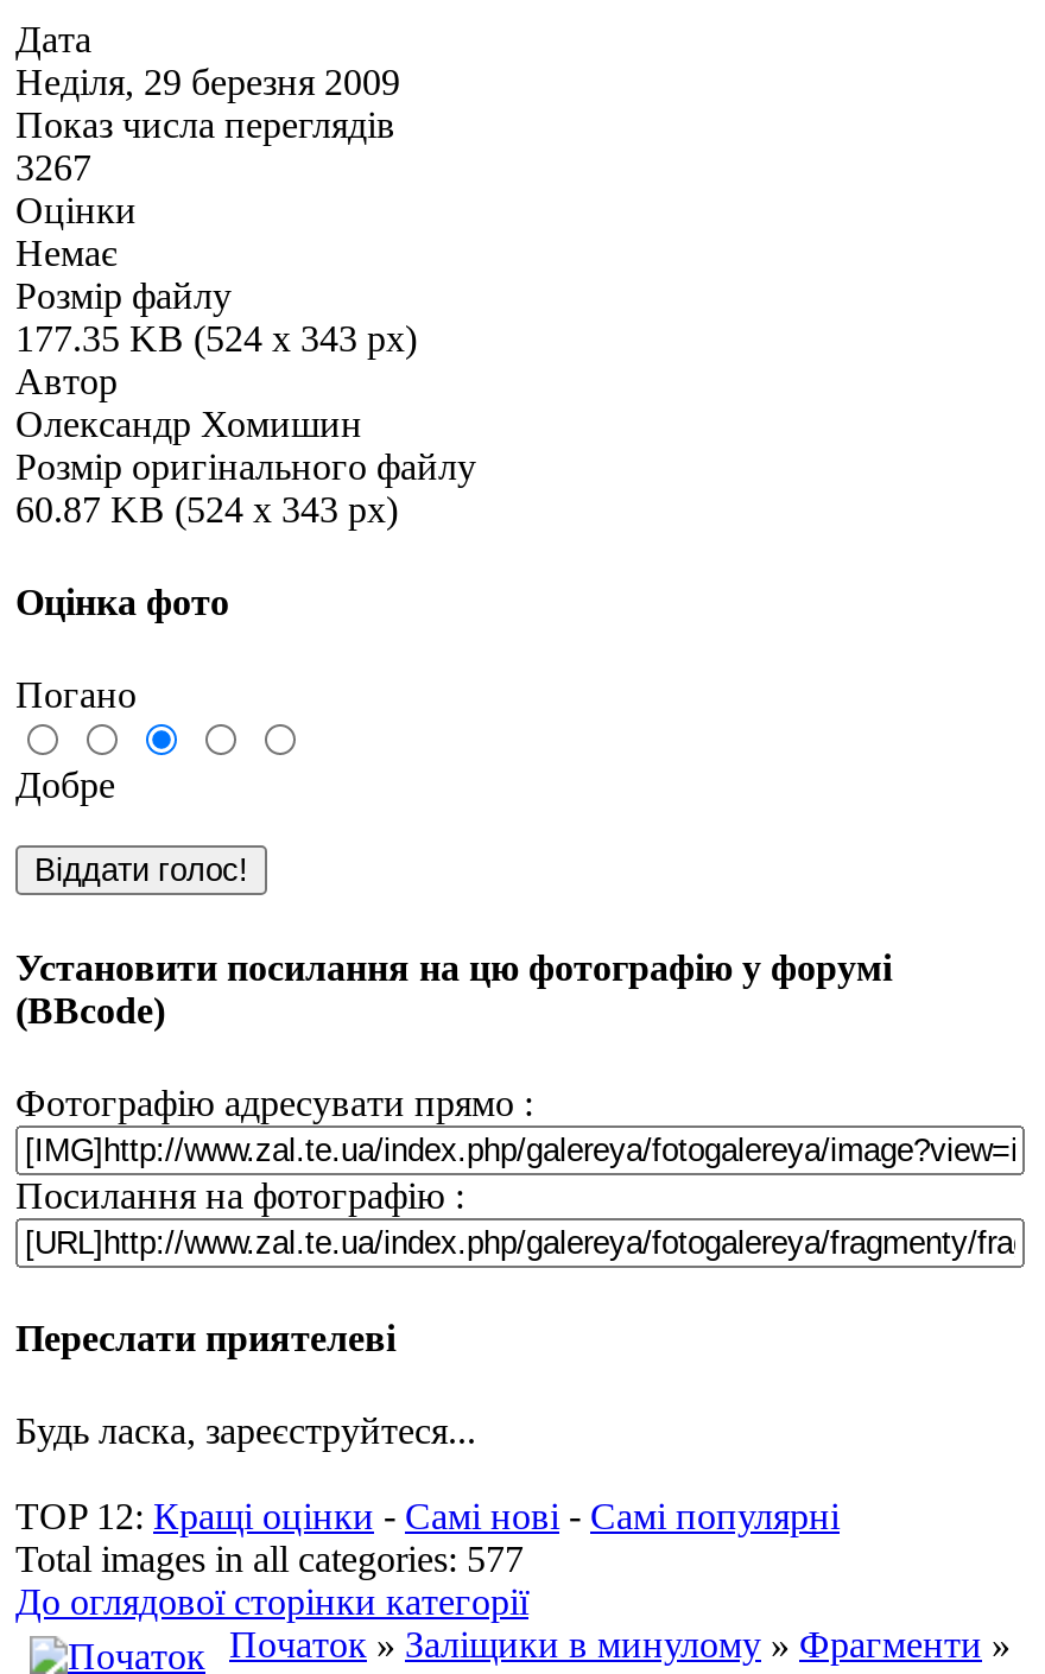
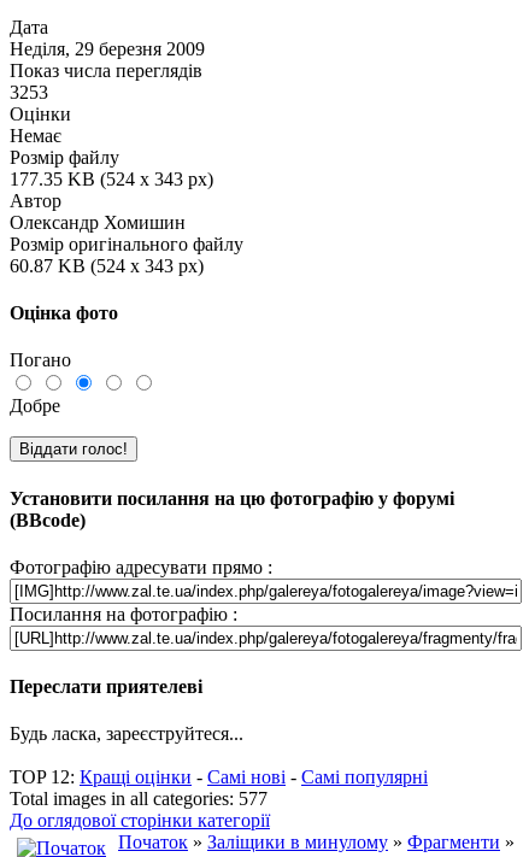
- 3267
+ 3253
